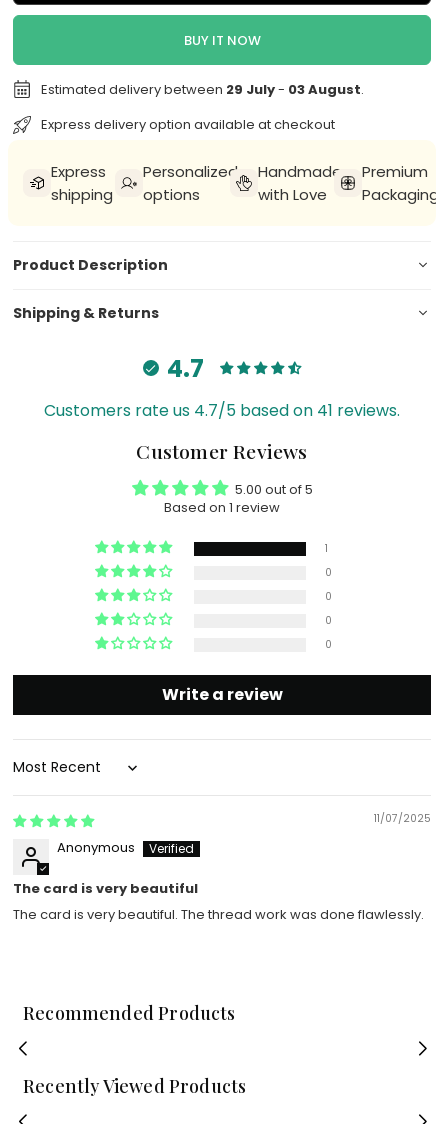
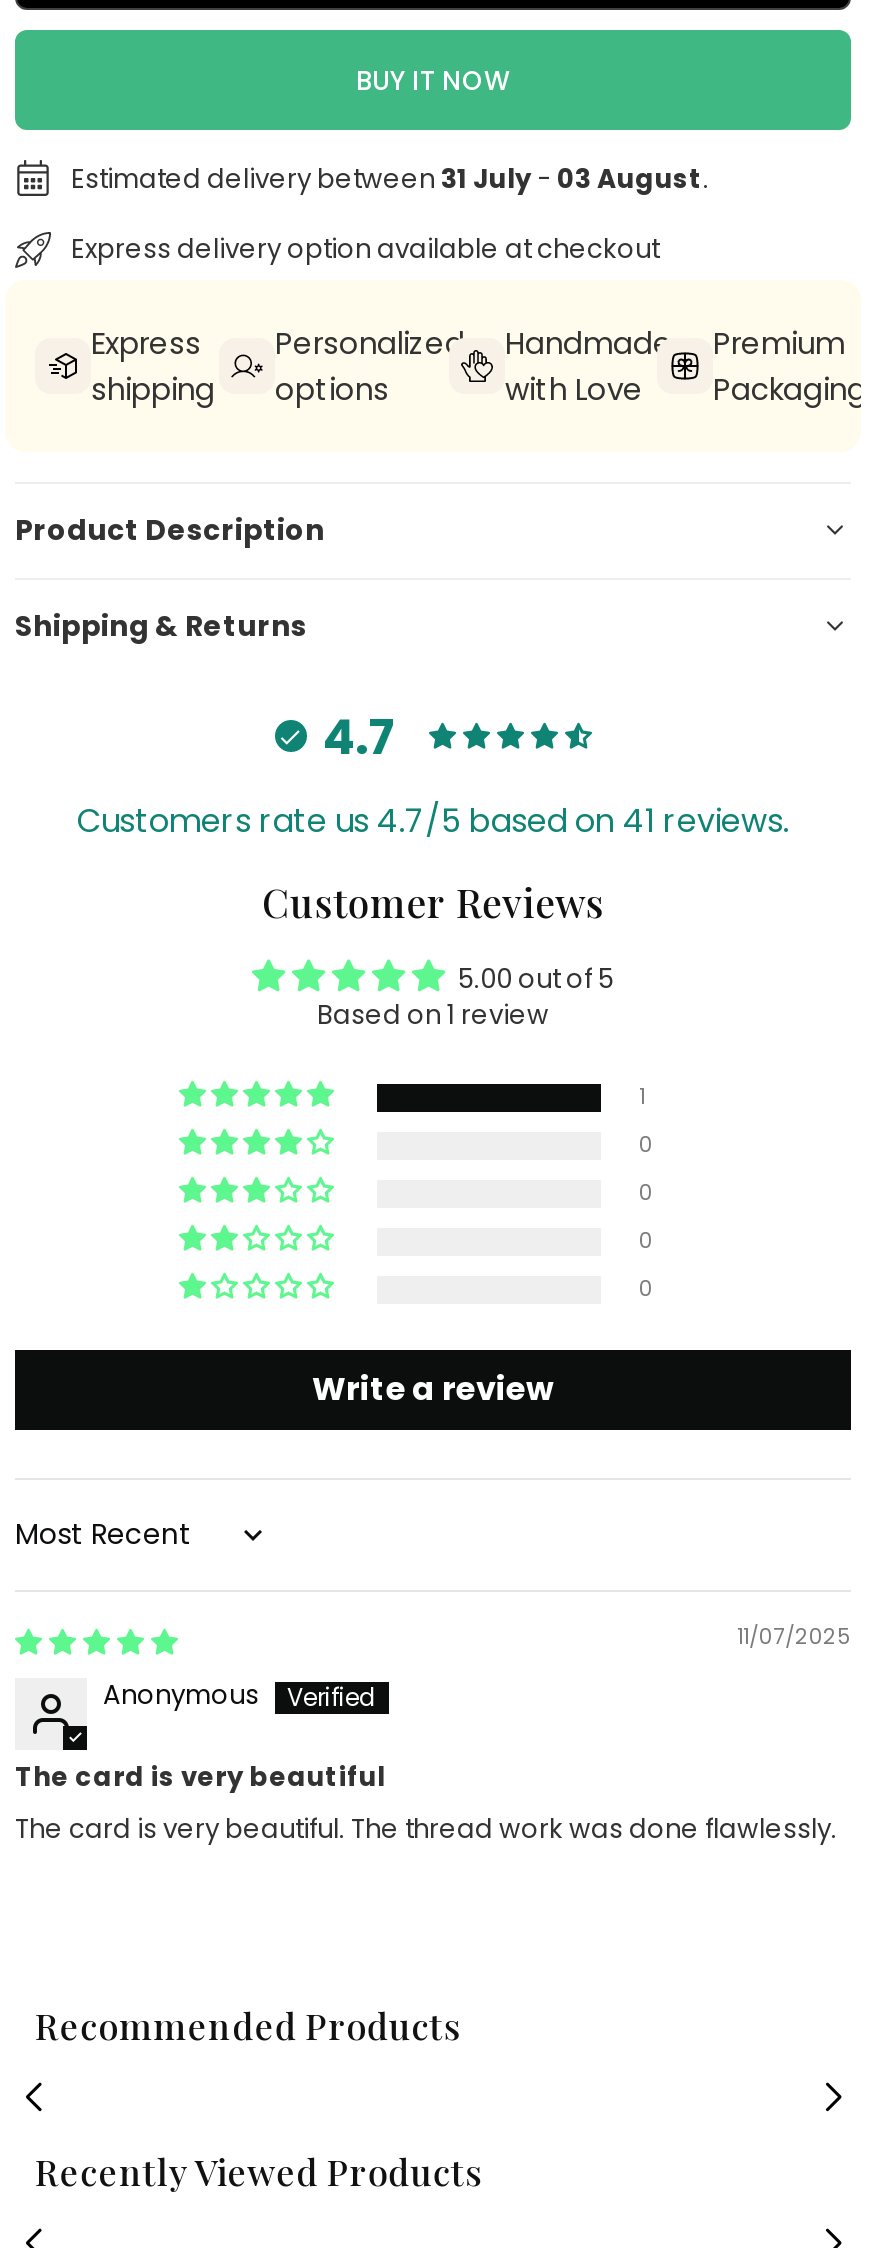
- Estimated delivery between 29 July - 03 August.
+ Estimated delivery between 31 July - 03 August.
